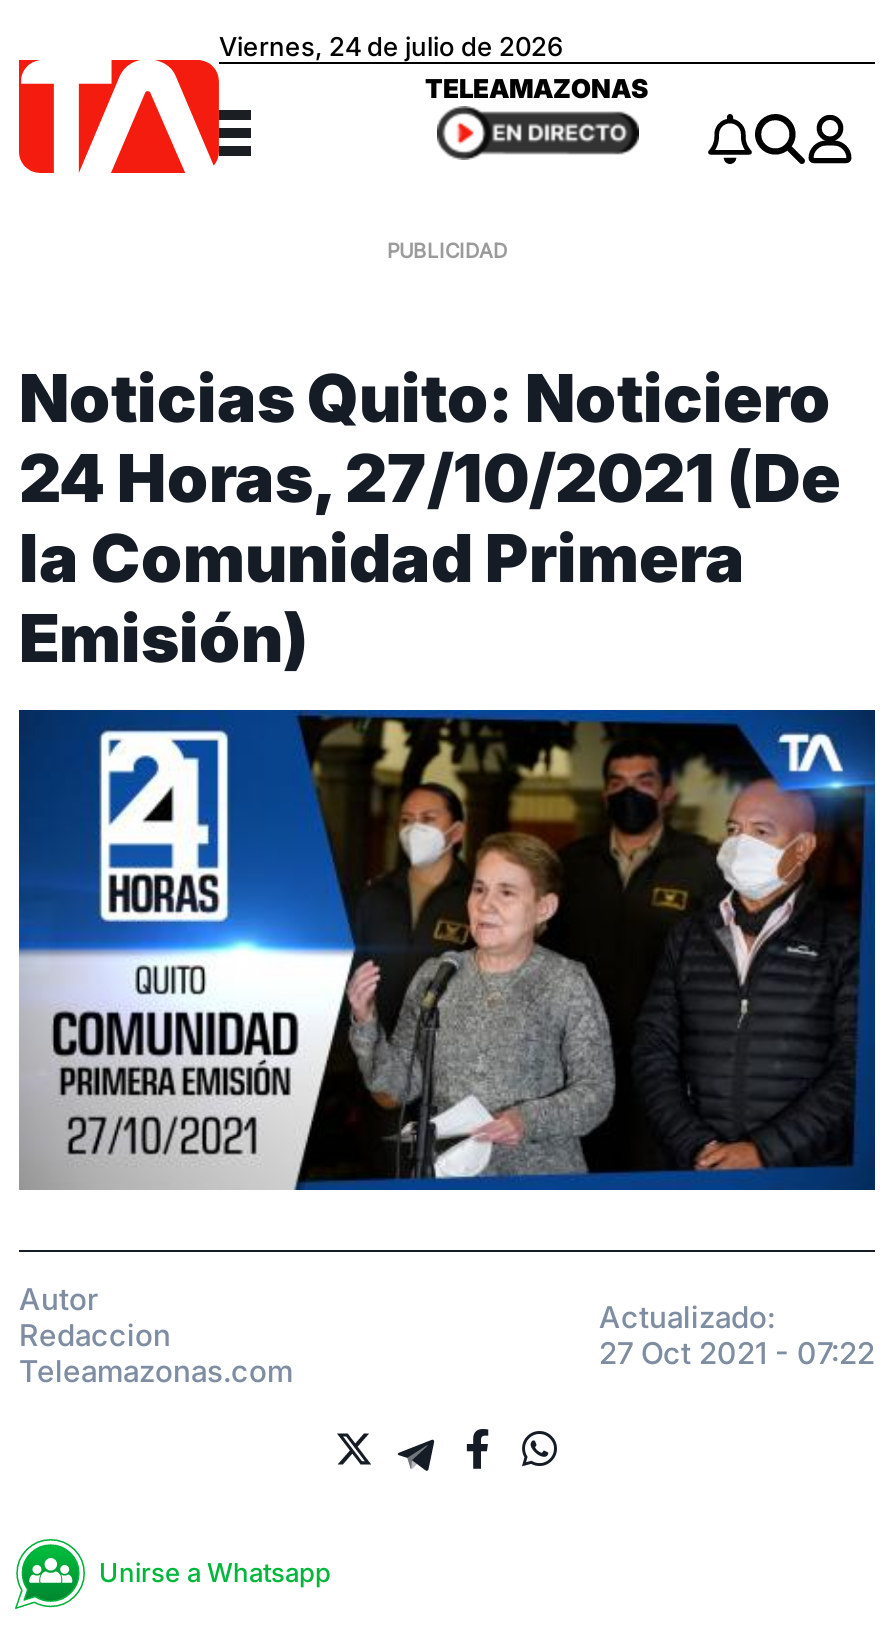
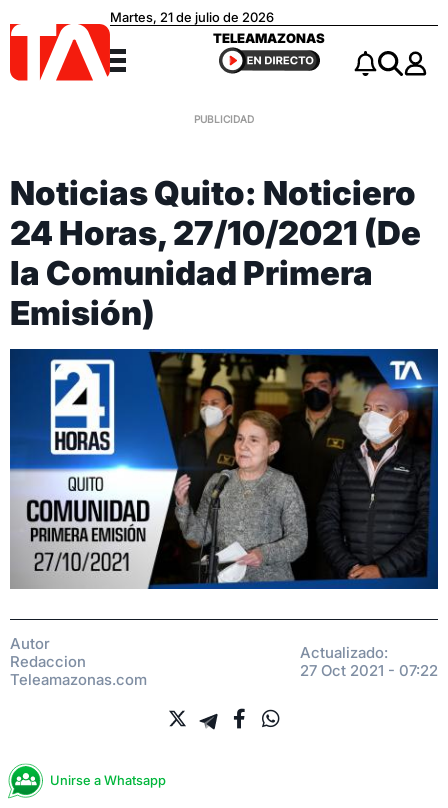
- Viernes, 24 de julio de 2026
+ Martes, 21 de julio de 2026
